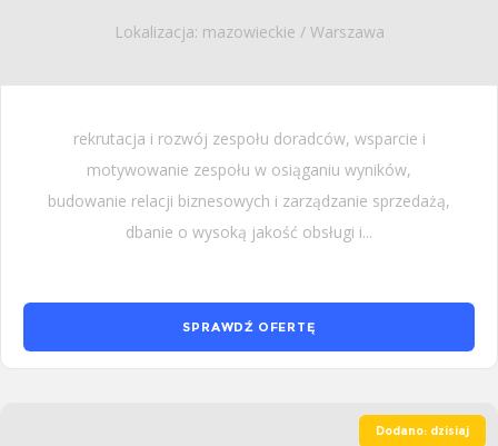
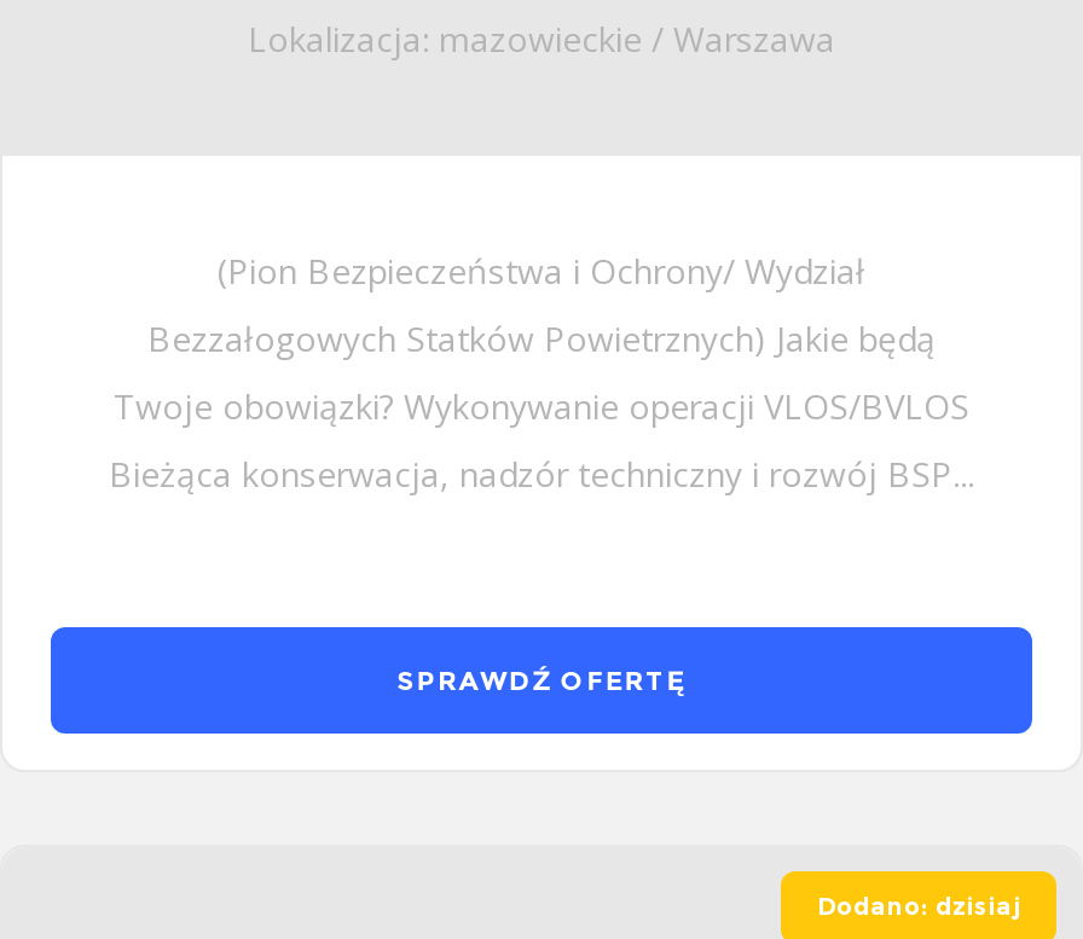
- rekrutacja i rozwój zespołu doradców, wsparcie i
+ (Pion Bezpieczeństwa i Ochrony/ Wydział

- motywowanie zespołu w osiąganiu wyników,
+ Bezzałogowych Statków Powietrznych) Jakie będą

- budowanie relacji biznesowych i zarządzanie sprzedażą,
+ Twoje obowiązki? Wykonywanie operacji VLOS/BVLOS

- dbanie o wysoką jakość obsługi i...
+ Bieżąca konserwacja, nadzór techniczny i rozwój BSP...
